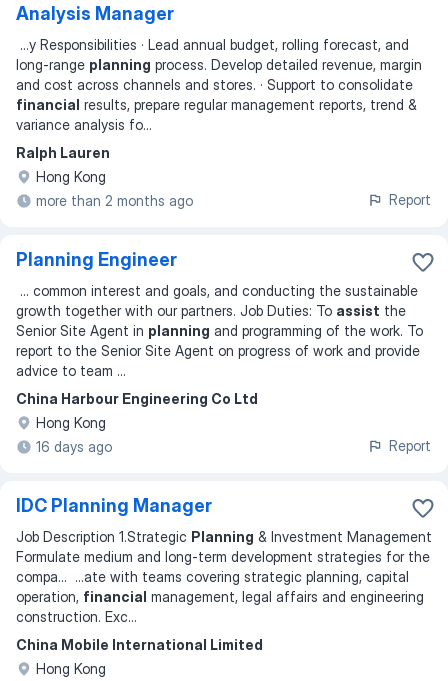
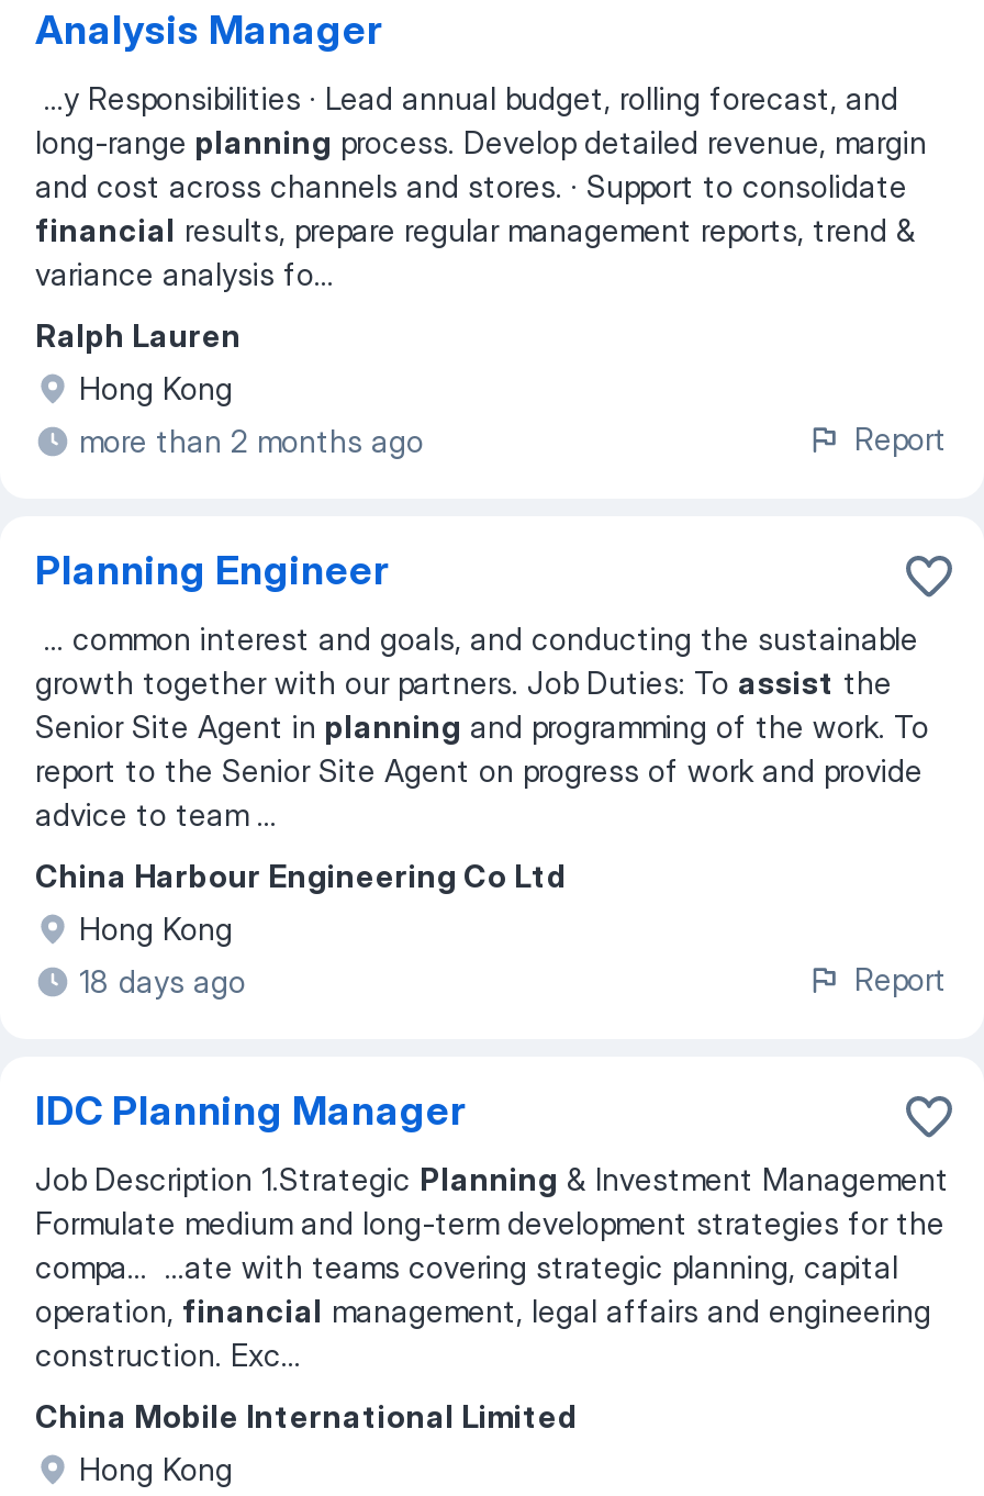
- 16 days ago
+ 18 days ago
